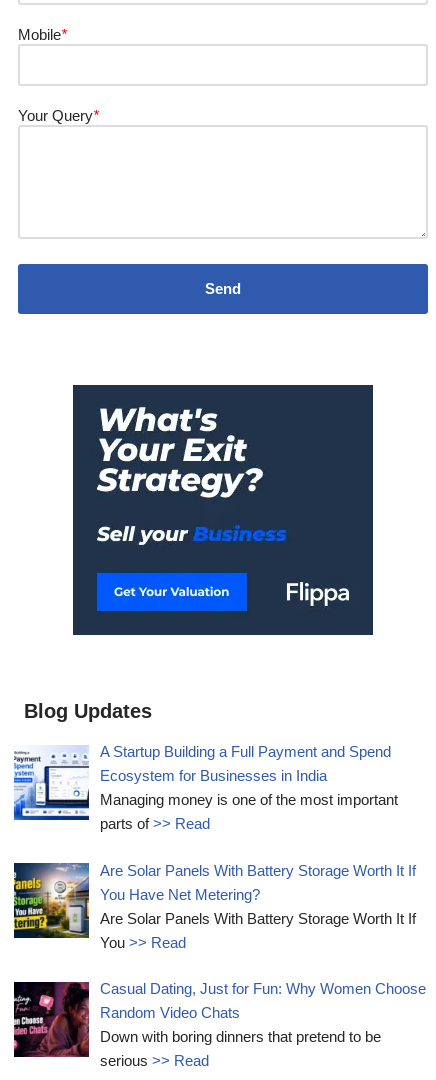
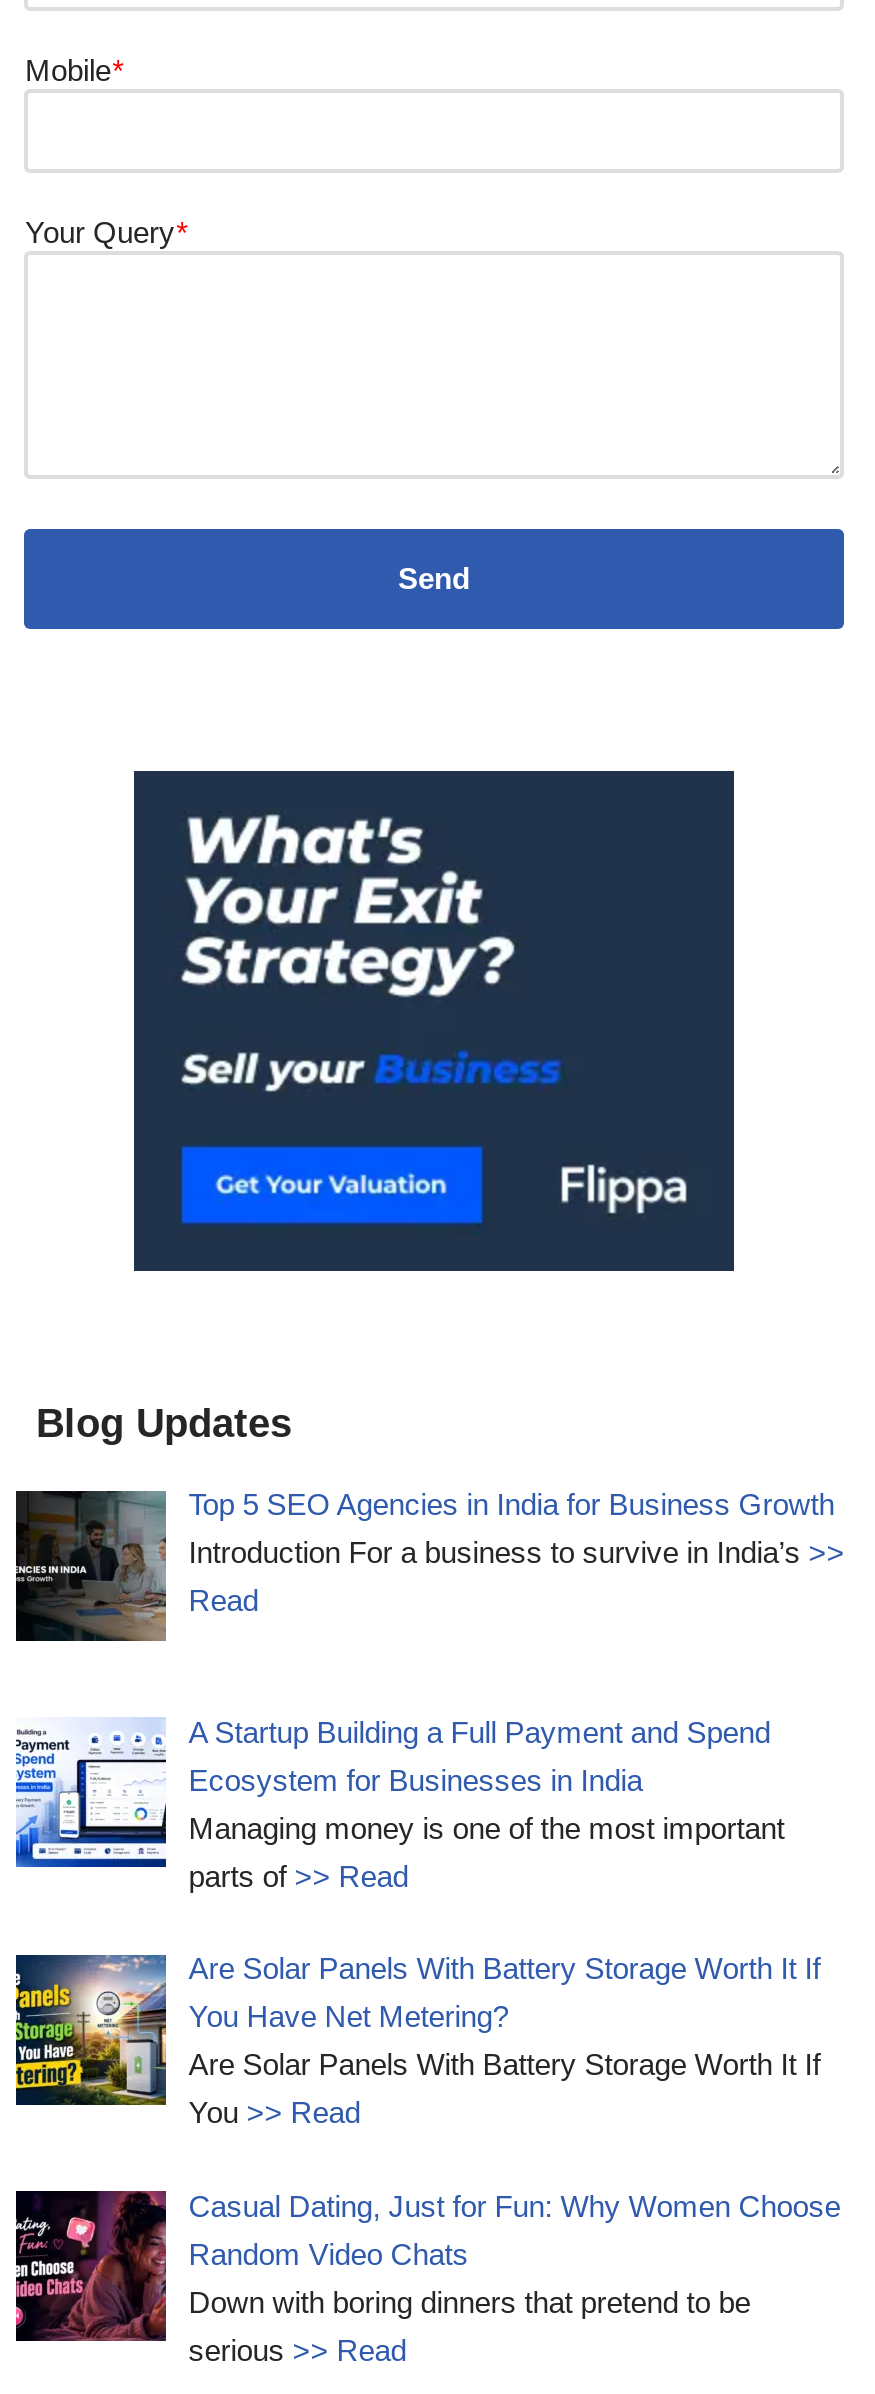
+ [image]
+ Top 5 SEO Agencies in India for Business Growth
+ Introduction For a business to survive in India’s >>
+ Read
